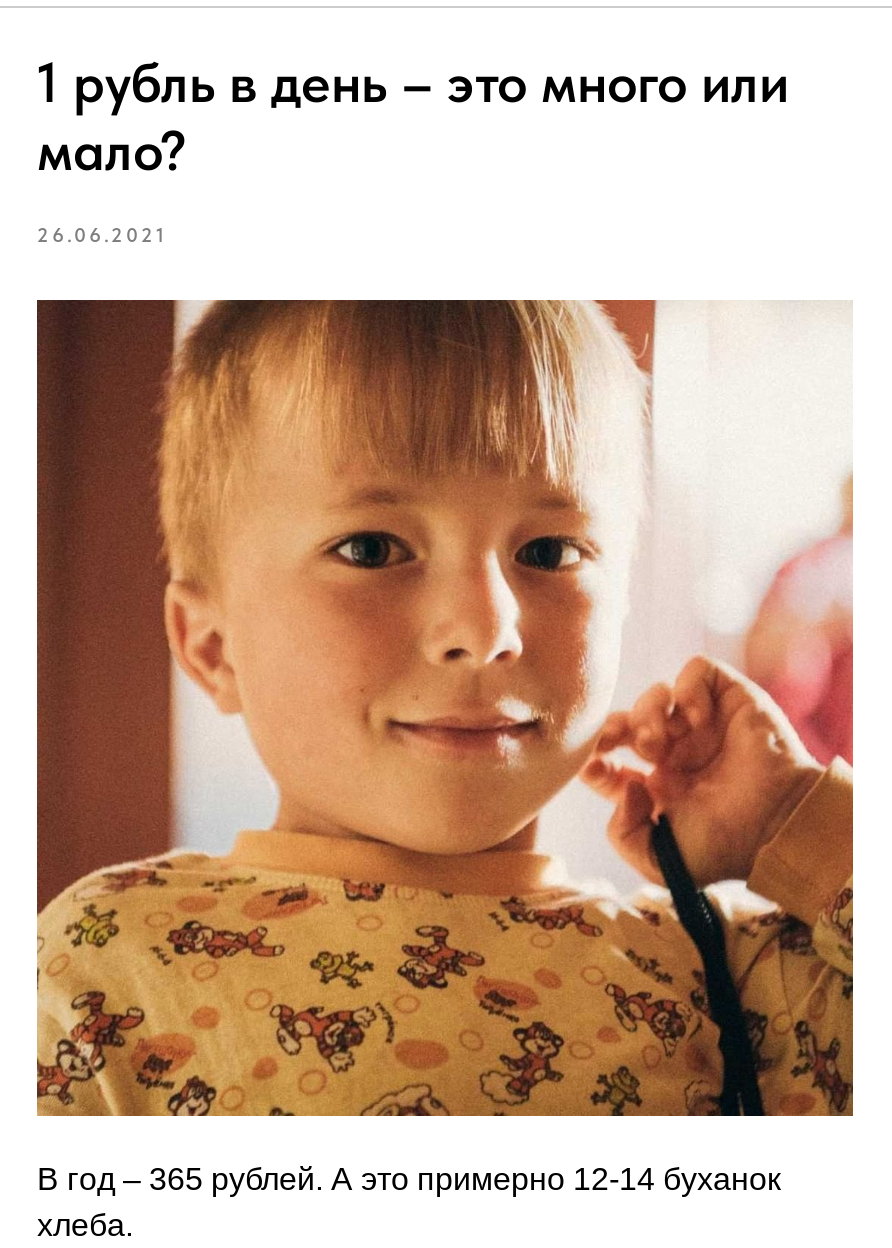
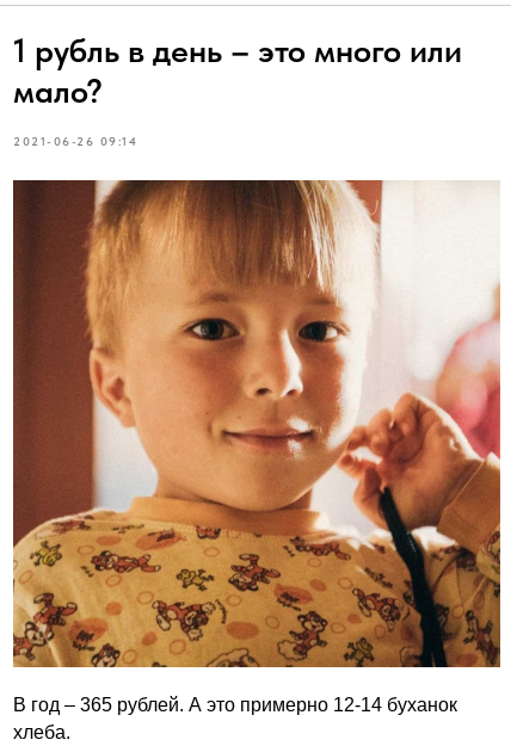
- 26.06.2021
+ 2021-06-26 09:14
